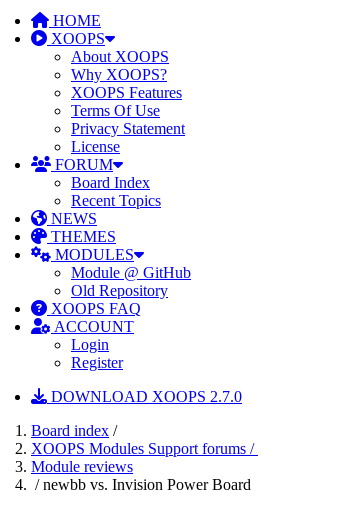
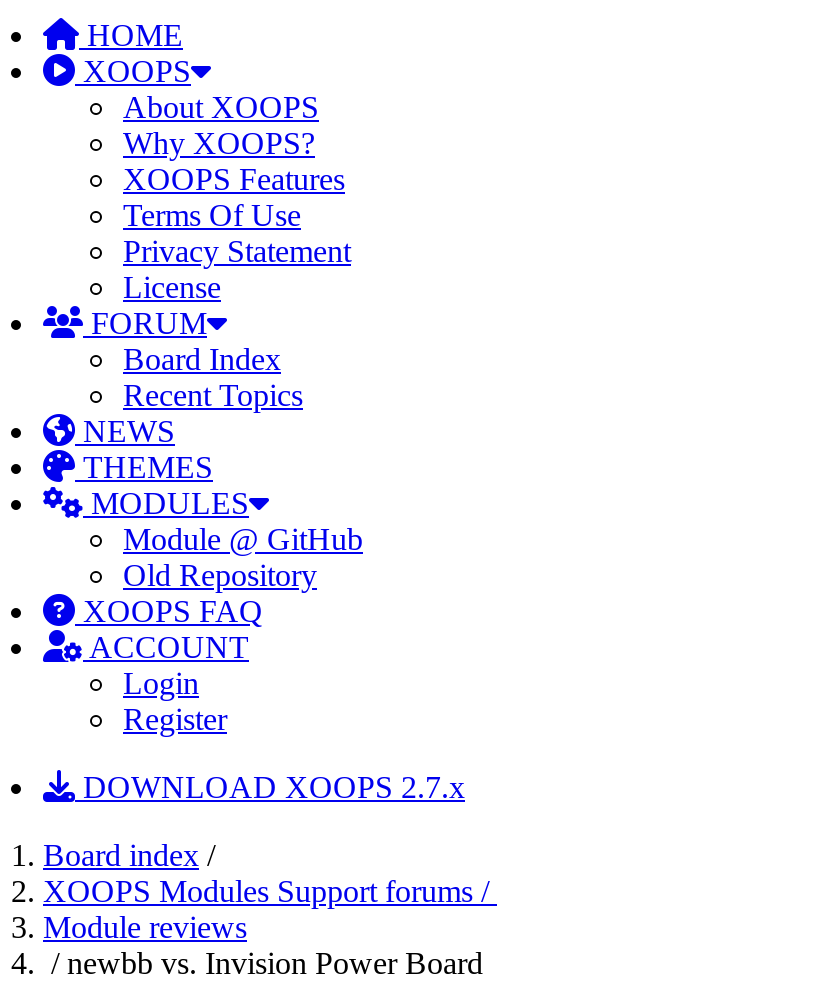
- DOWNLOAD XOOPS 2.7.0
+ DOWNLOAD XOOPS 2.7.x
